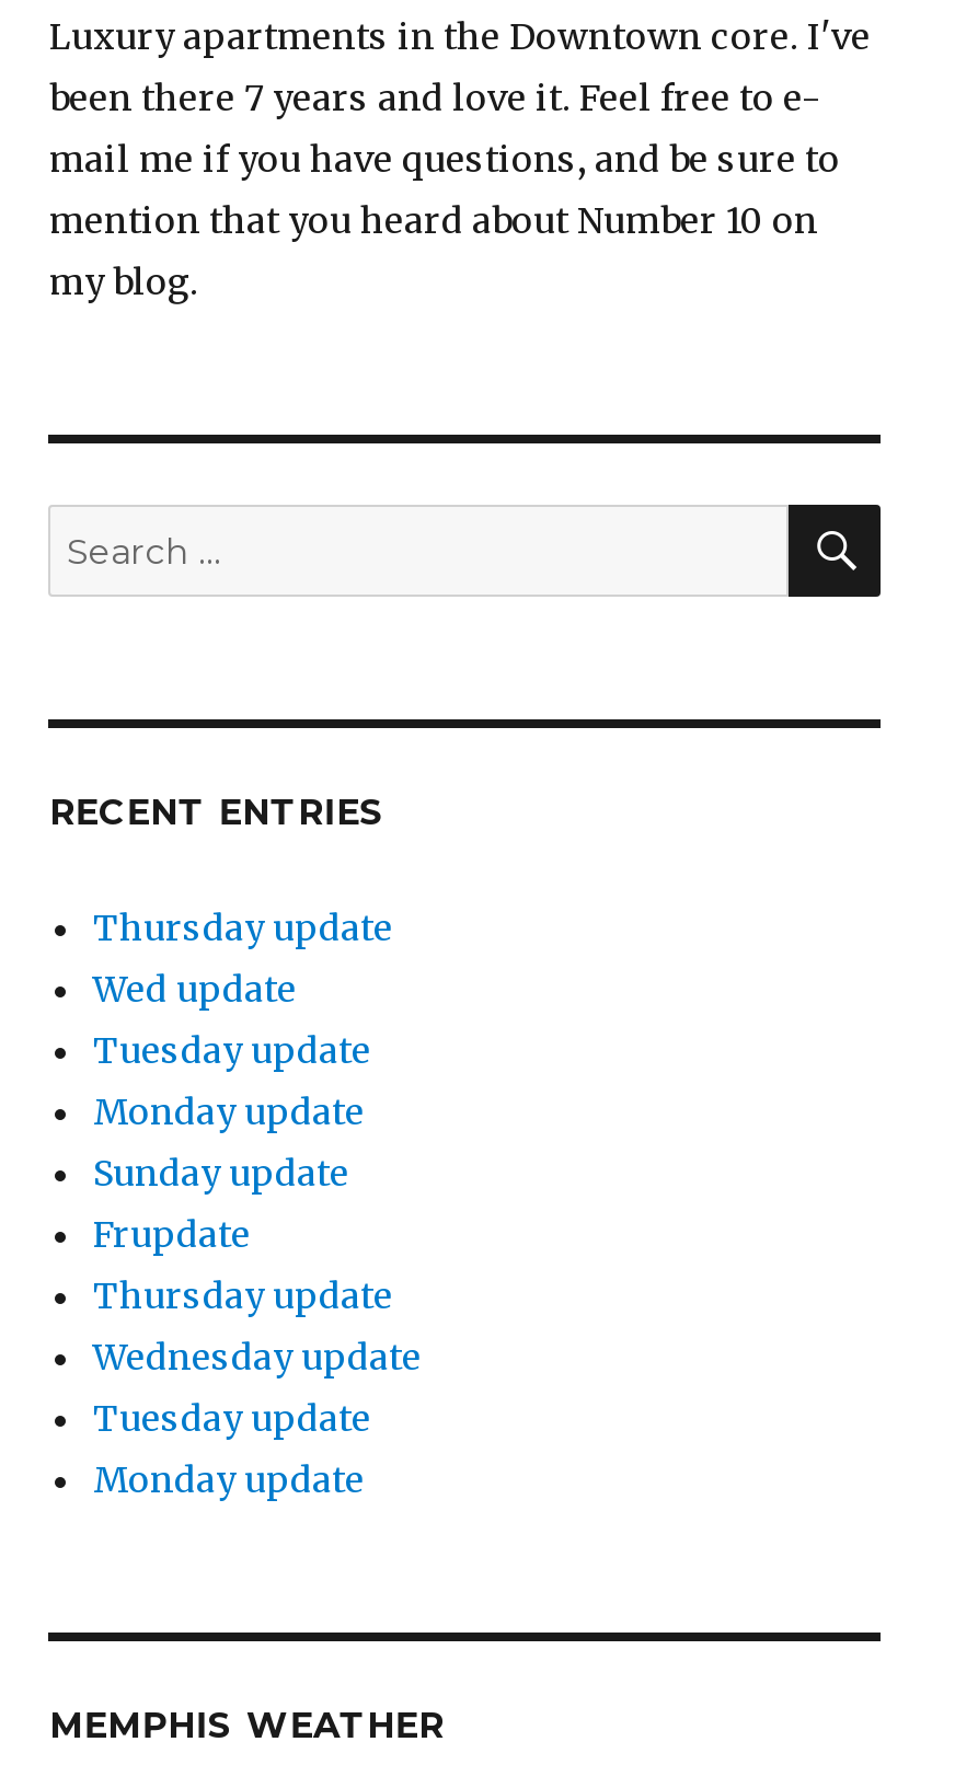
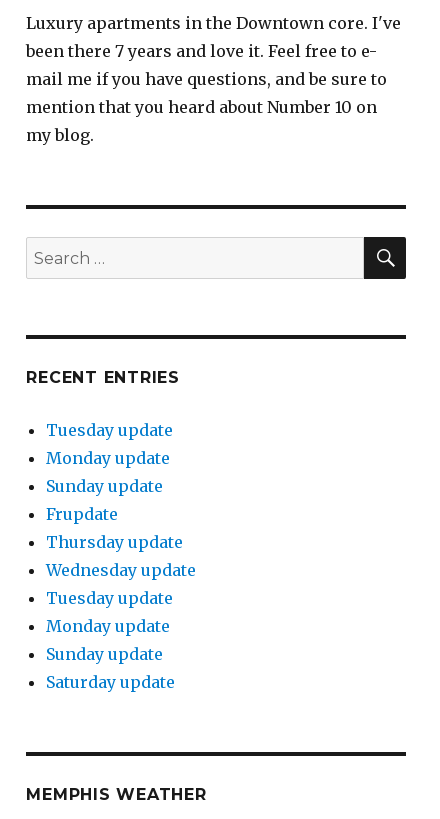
- Thursday update
- Wed update

moved up: Tuesday update | Monday update | Sunday update | Frupdate | Thursday update | Wednesday update | Tuesday update | Monday update

+ Sunday update
+ Saturday update
